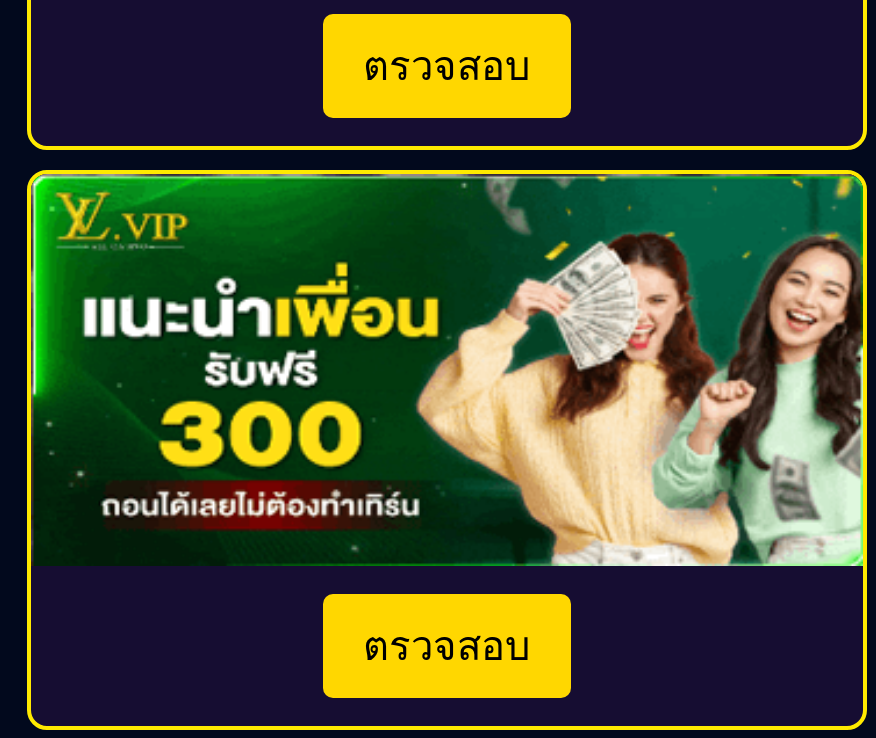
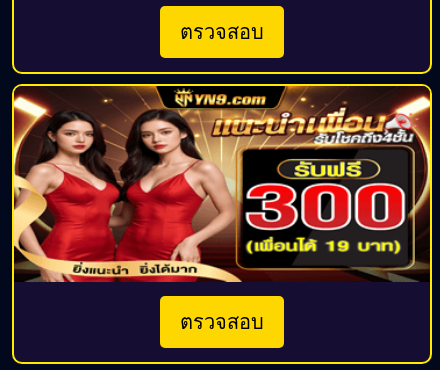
- [image]
+ [image]
